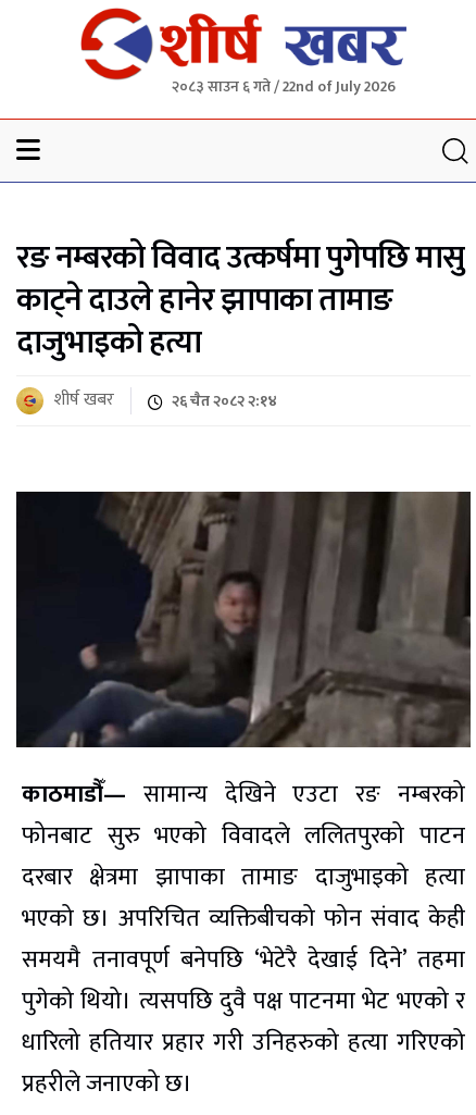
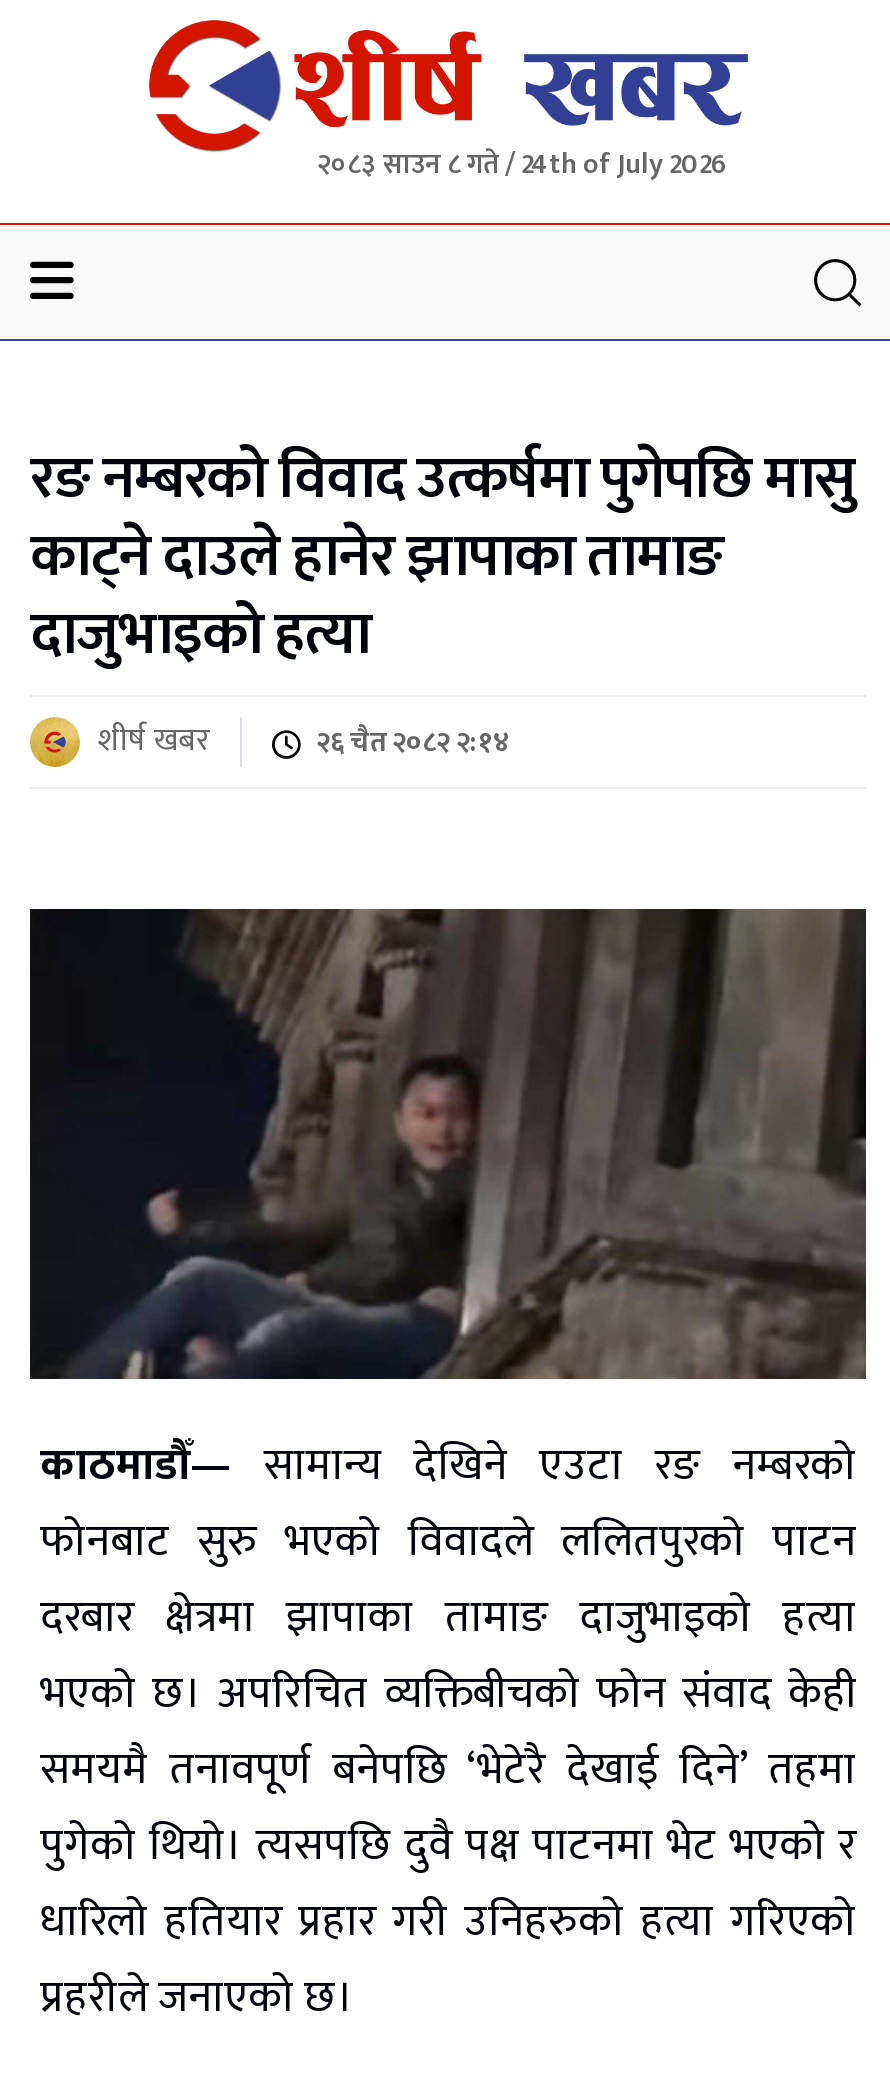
- २०८३ साउन ६ गते / 22nd of July 2026
+ २०८३ साउन ८ गते / 24th of July 2026
